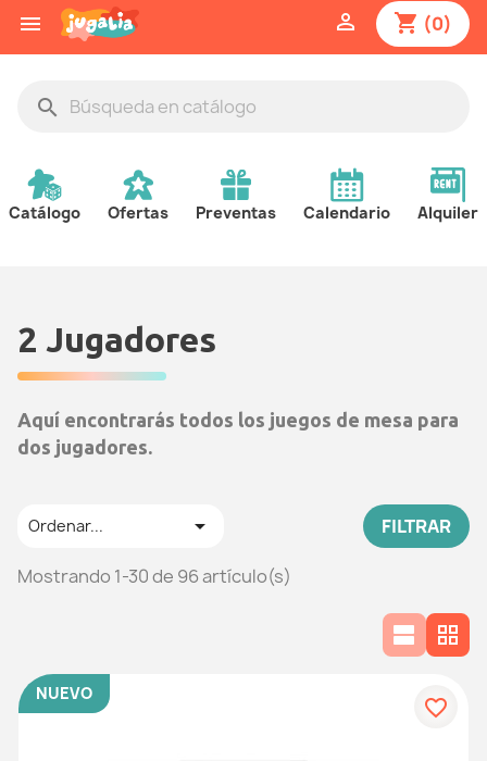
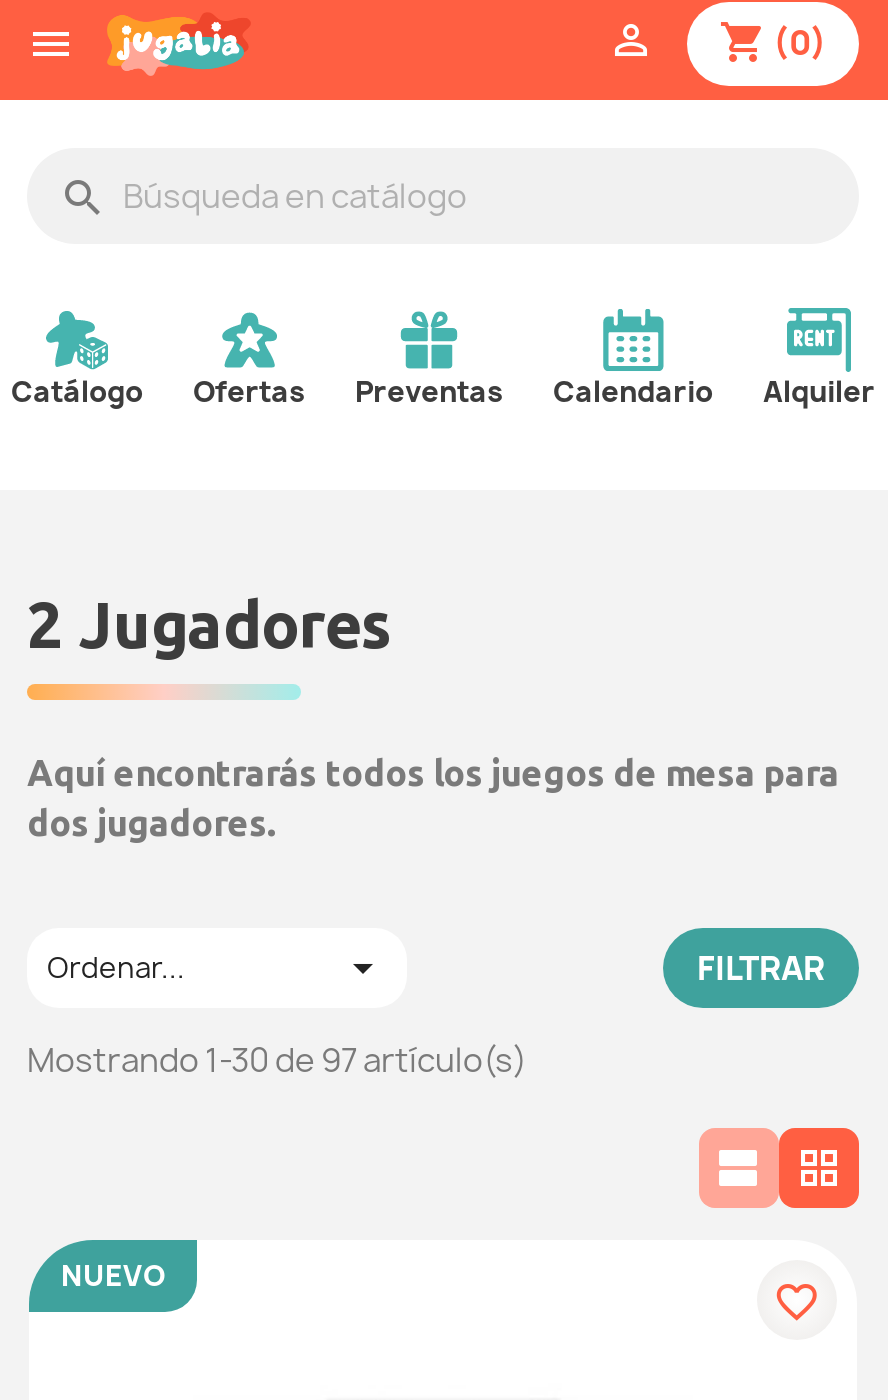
- Mostrando 1-30 de 96 artículo(s)
+ Mostrando 1-30 de 97 artículo(s)
